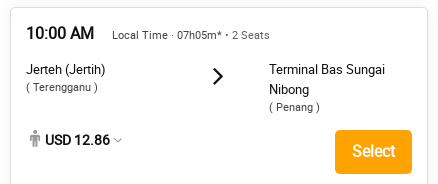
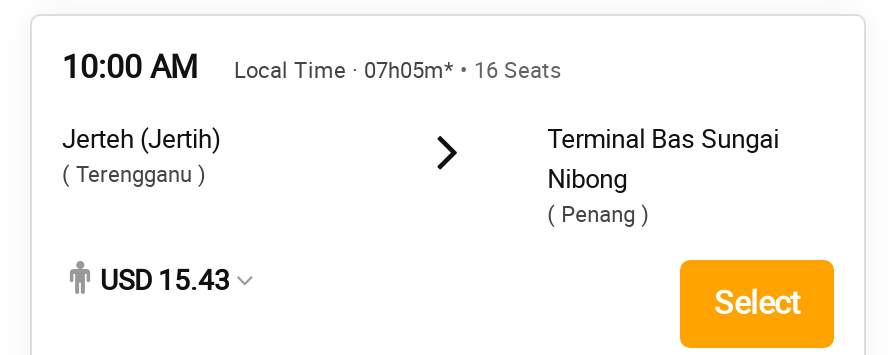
- Local Time · 07h05m* • 2 Seats
+ Local Time · 07h05m* • 16 Seats

- USD 12.86
+ USD 15.43
